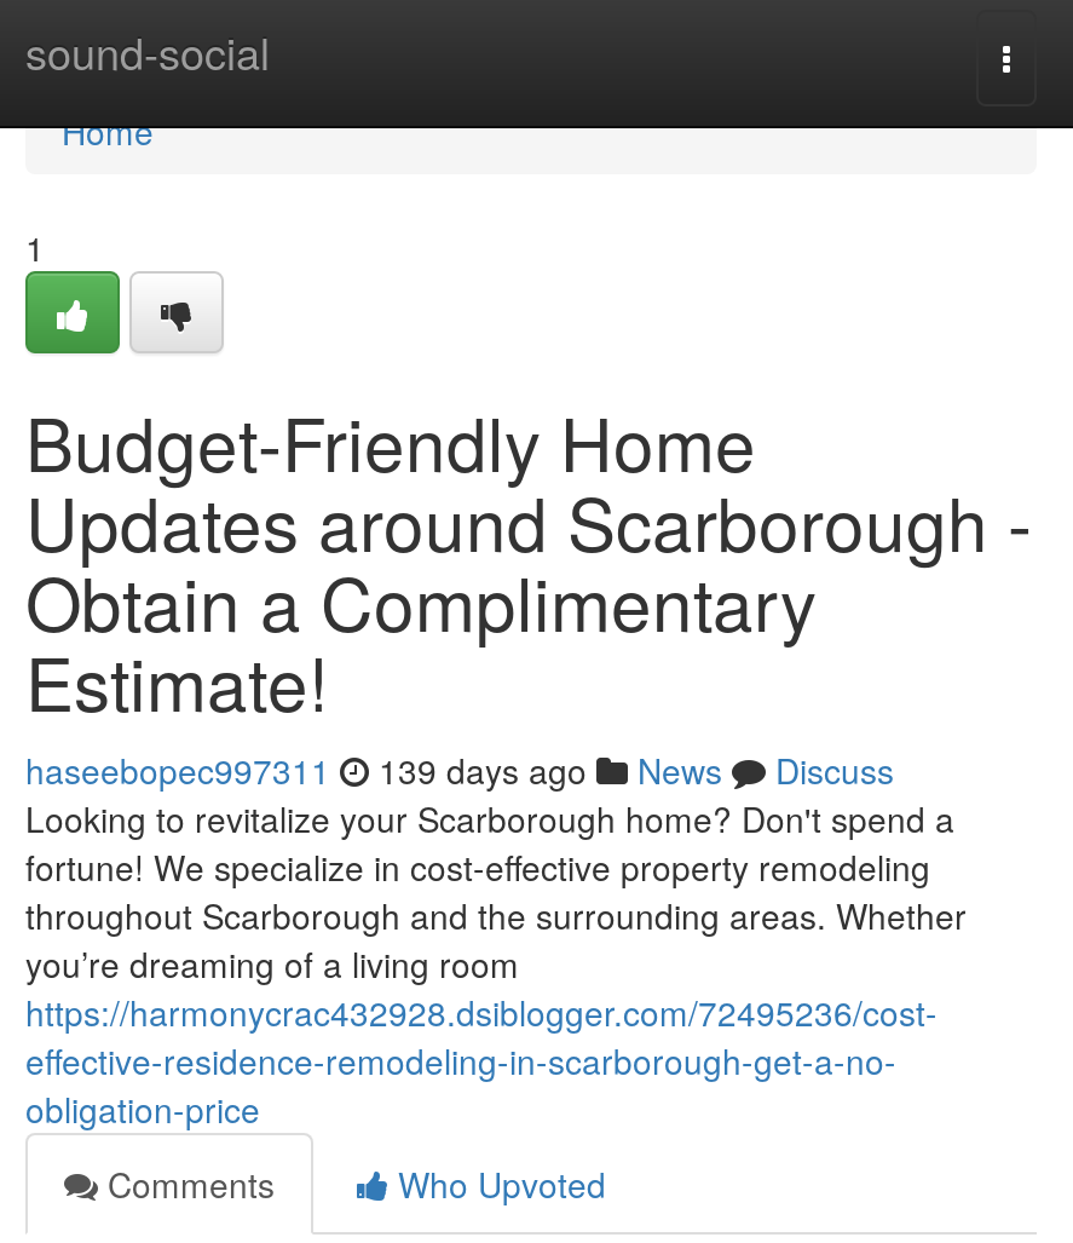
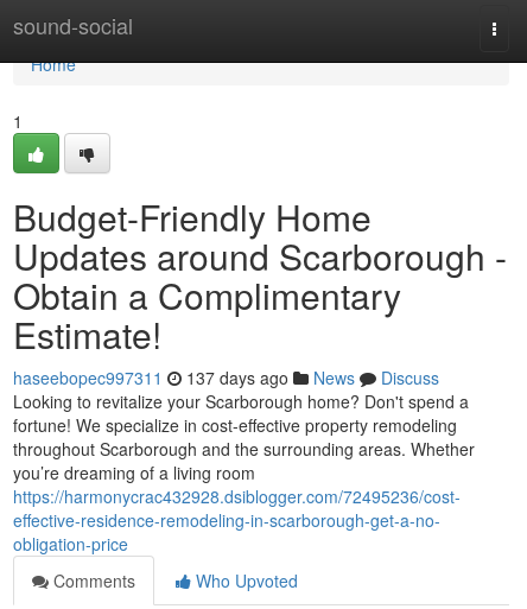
- haseebopec997311 139 days ago News Discuss
+ haseebopec997311 137 days ago News Discuss
